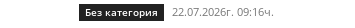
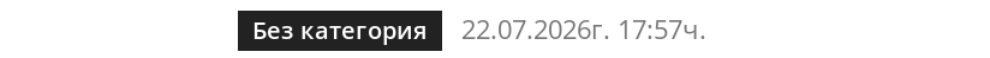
- Без категория 22.07.2026г. 09:16ч.
+ Без категория 22.07.2026г. 17:57ч.
